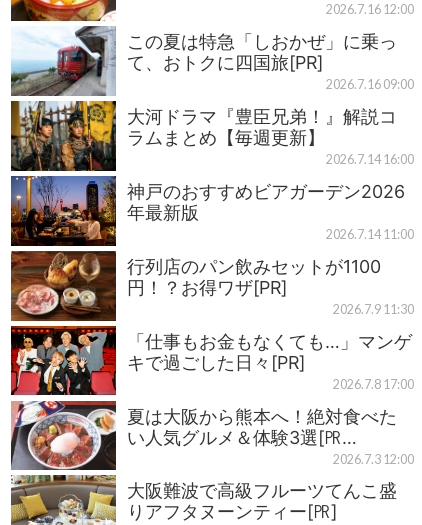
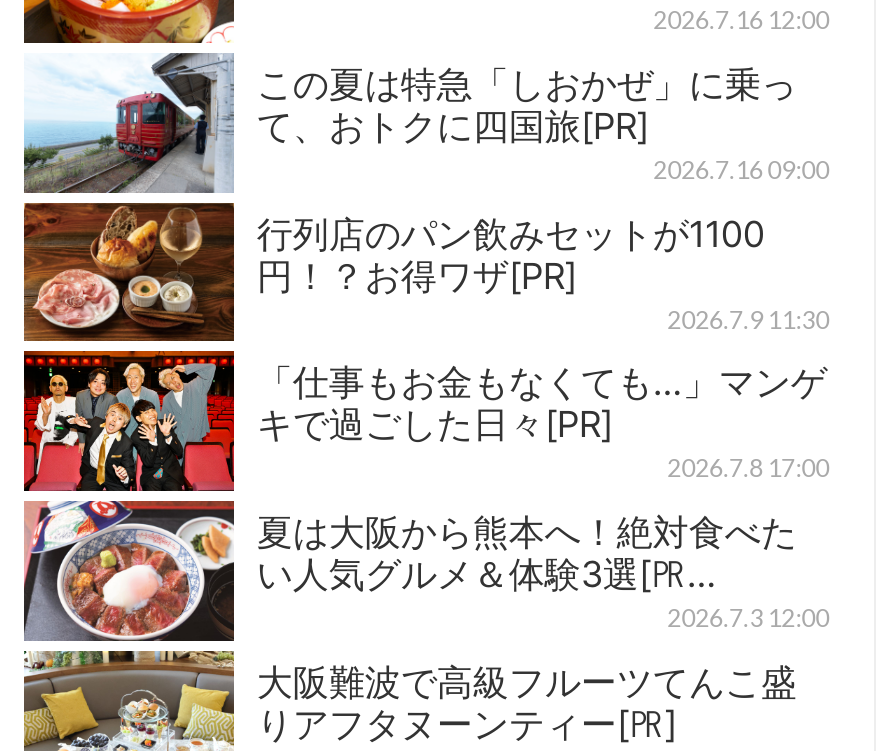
- [image]
- 大河ドラマ『豊臣兄弟！』解説コ
- ラムまとめ【毎週更新】
- 2026.7.14 16:00
- 神戸のおすすめビアガーデン2026
- 年最新版
- 2026.7.14 11:00
